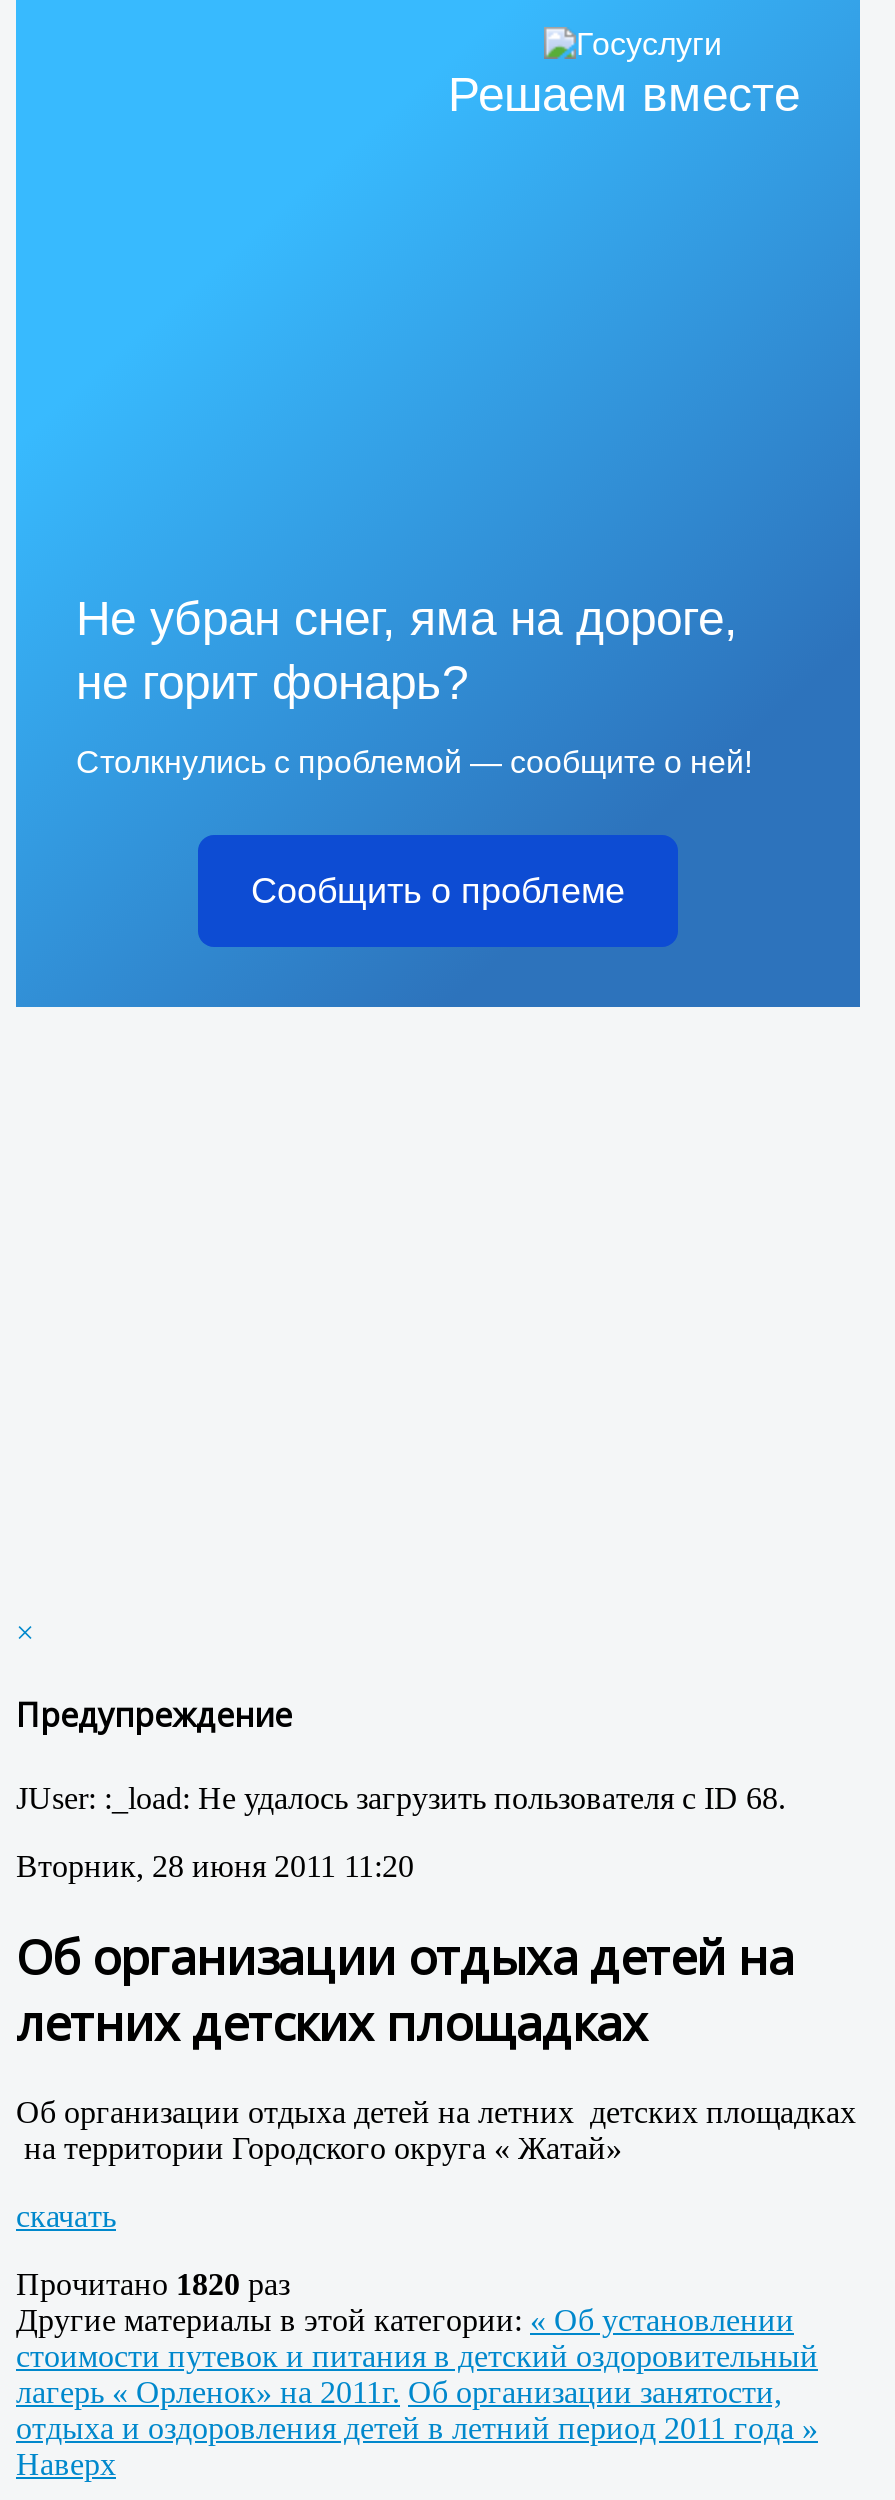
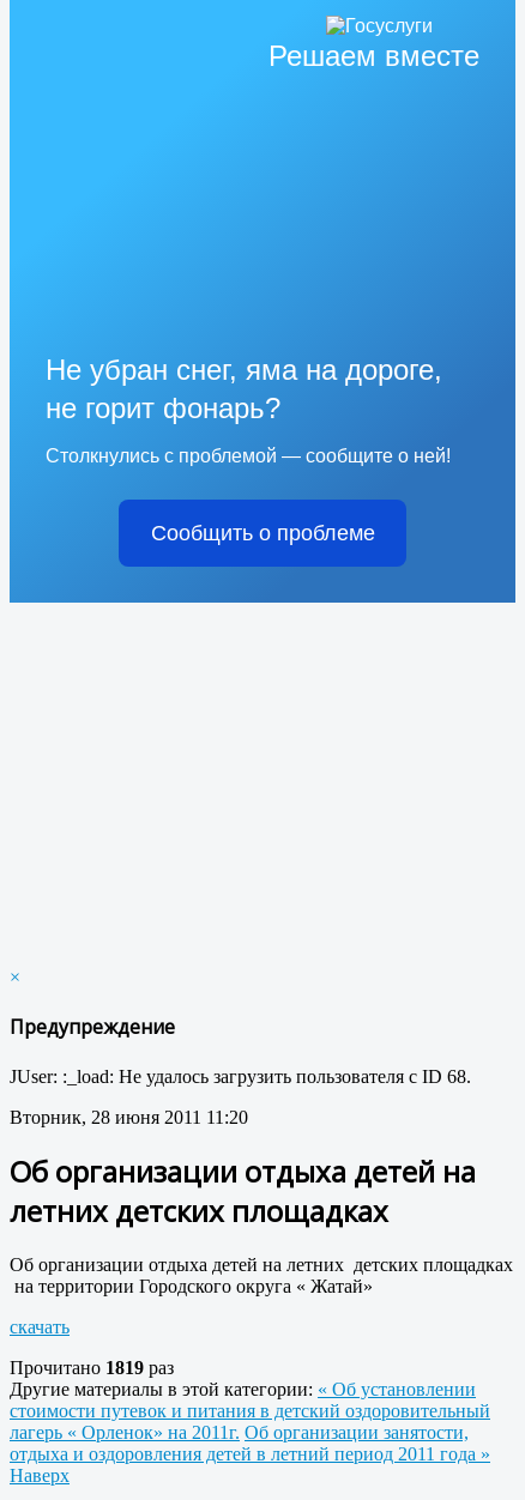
- Прочитано 1820 раз
+ Прочитано 1819 раз
